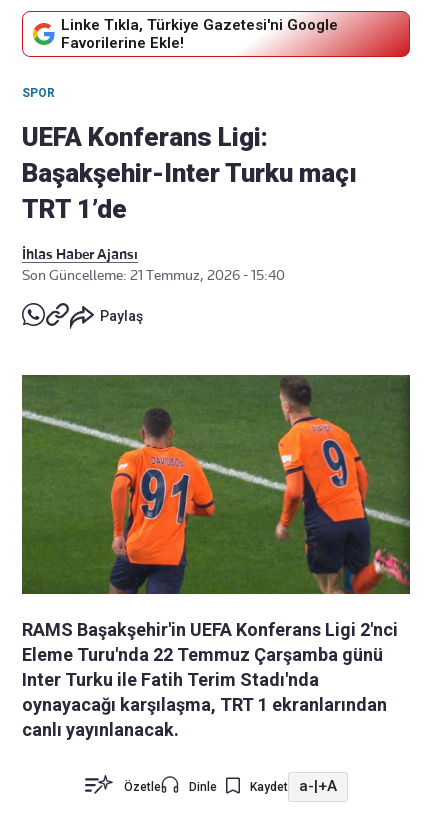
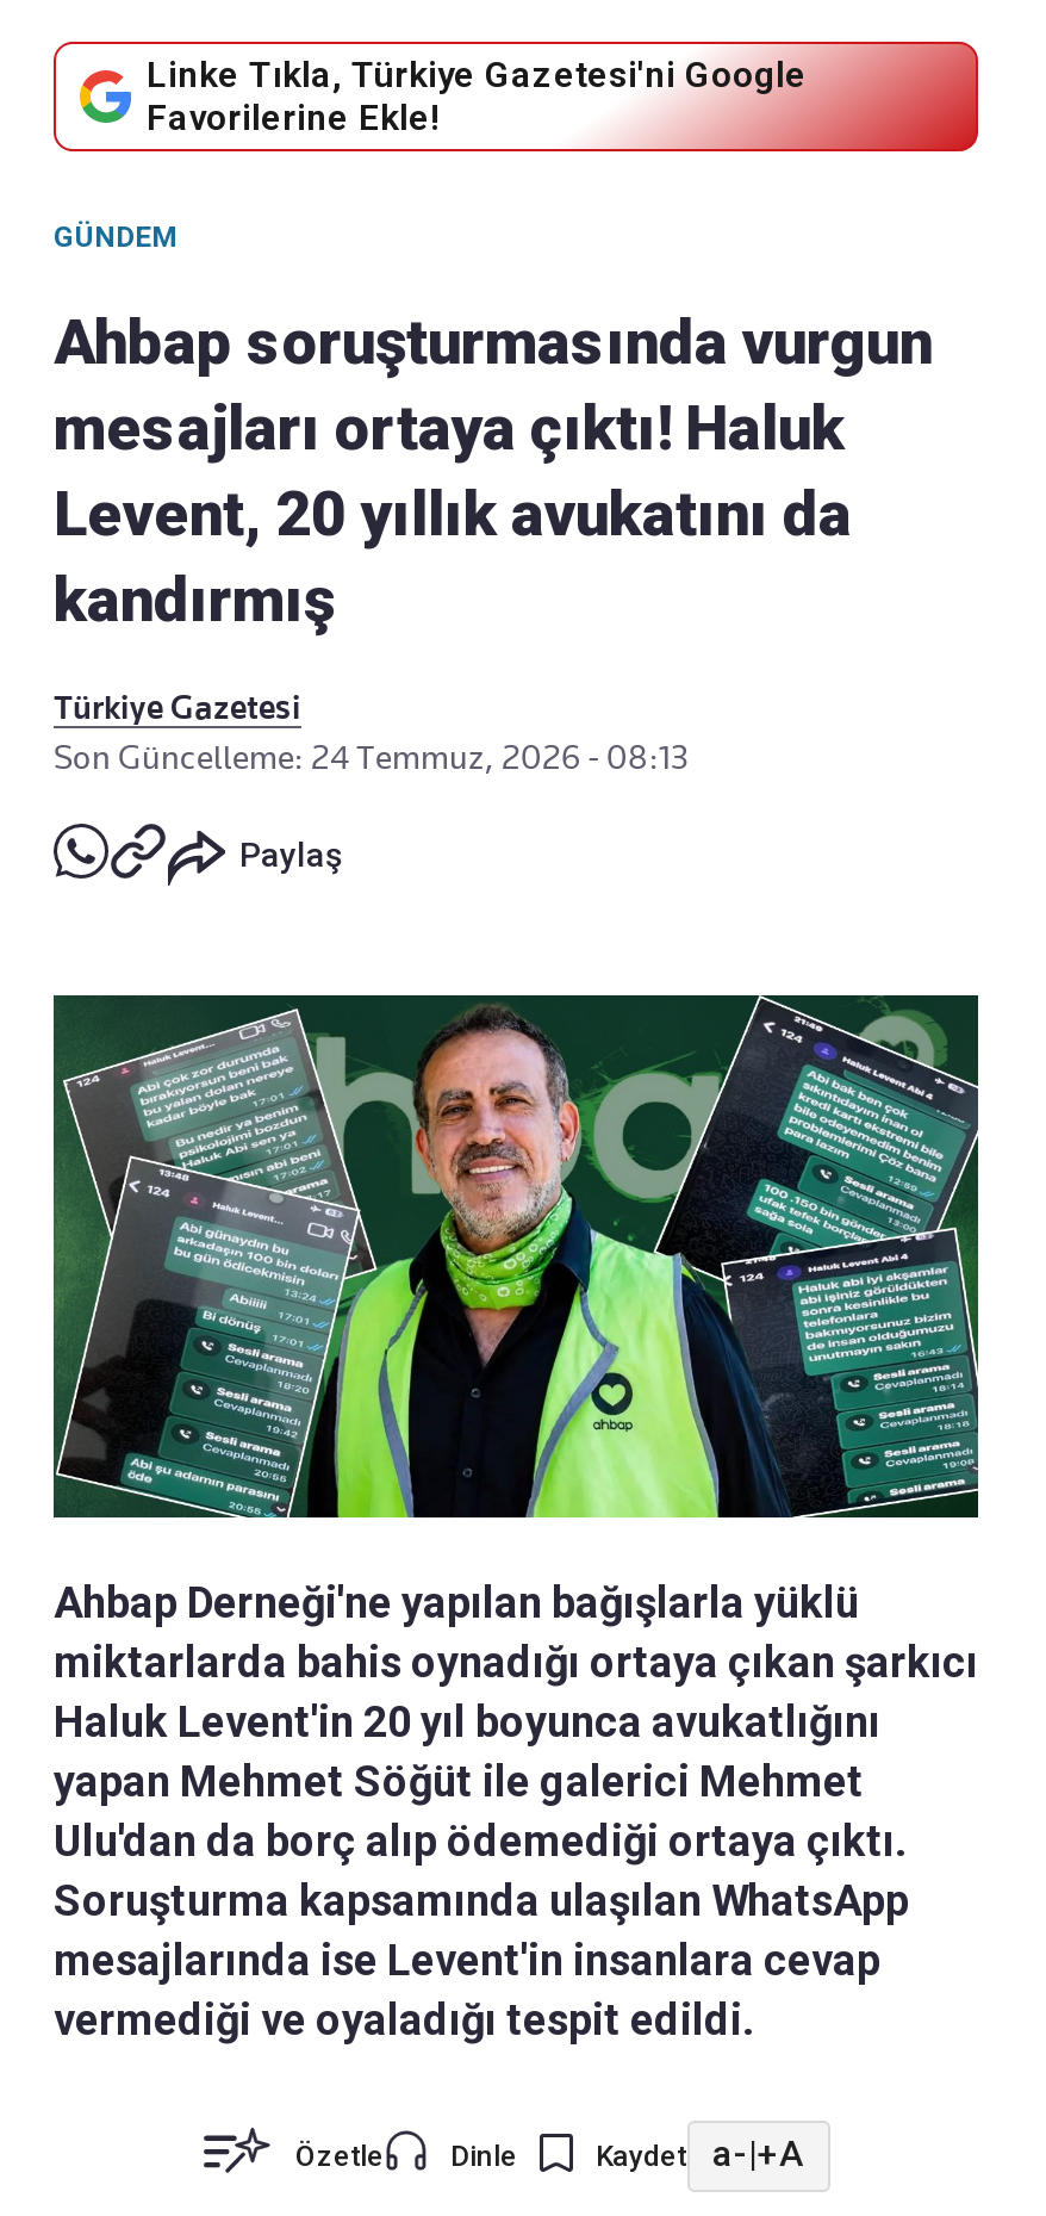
- SPOR
+ GÜNDEM

- UEFA Konferans Ligi:
- Başakşehir-Inter Turku maçı
- TRT 1’de
+ Ahbap soruşturmasında vurgun
+ mesajları ortaya çıktı! Haluk
+ Levent, 20 yıllık avukatını da
+ kandırmış

- İhlas Haber Ajansı
- Son Güncelleme: 21 Temmuz, 2026 - 15:40
+ Türkiye Gazetesi
+ Son Güncelleme: 24 Temmuz, 2026 - 08:13

- [image]
+ [image]

- RAMS Başakşehir'in UEFA Konferans Ligi 2'nci
- Eleme Turu'nda 22 Temmuz Çarşamba günü
- Inter Turku ile Fatih Terim Stadı'nda
- oynayacağı karşılaşma, TRT 1 ekranlarından
- canlı yayınlanacak.
+ Ahbap Derneği'ne yapılan bağışlarla yüklü
+ miktarlarda bahis oynadığı ortaya çıkan şarkıcı
+ Haluk Levent'in 20 yıl boyunca avukatlığını
+ yapan Mehmet Söğüt ile galerici Mehmet
+ Ulu'dan da borç alıp ödemediği ortaya çıktı.
+ Soruşturma kapsamında ulaşılan WhatsApp
+ mesajlarında ise Levent'in insanlara cevap
+ vermediği ve oyaladığı tespit edildi.
